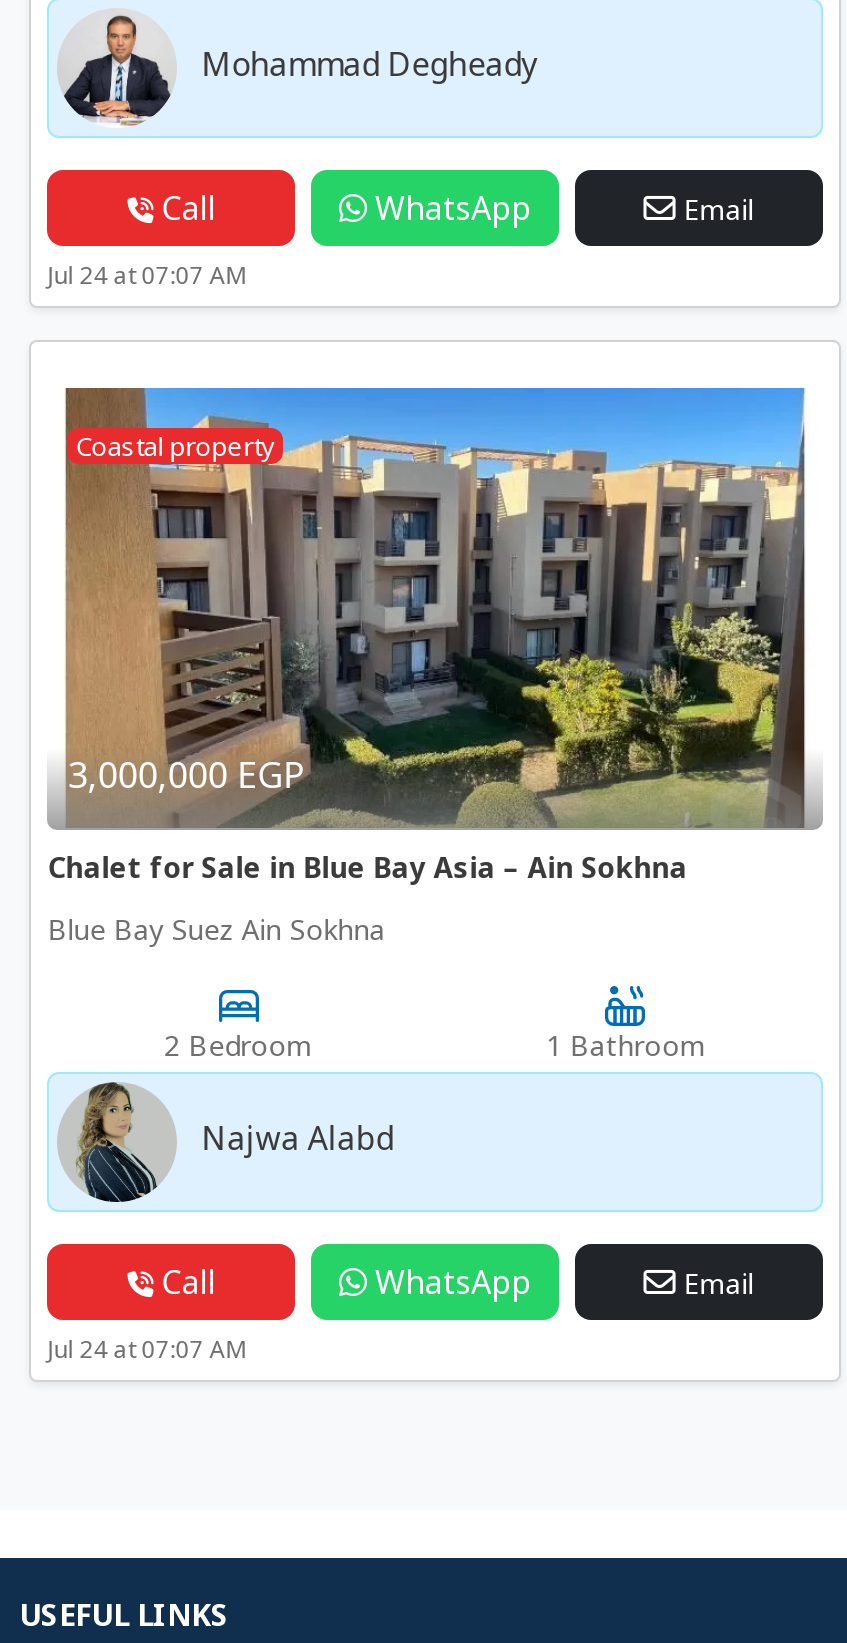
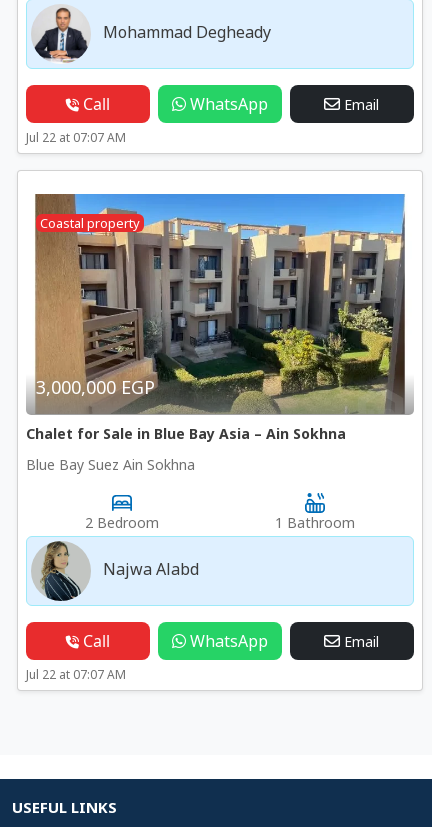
- Jul 24 at 07:07 AM
+ Jul 22 at 07:07 AM

- Jul 24 at 07:07 AM
+ Jul 22 at 07:07 AM
